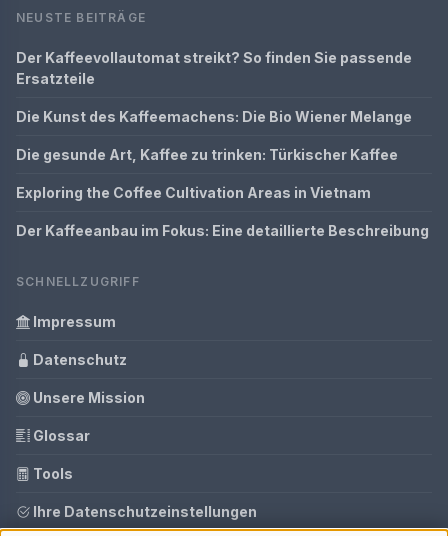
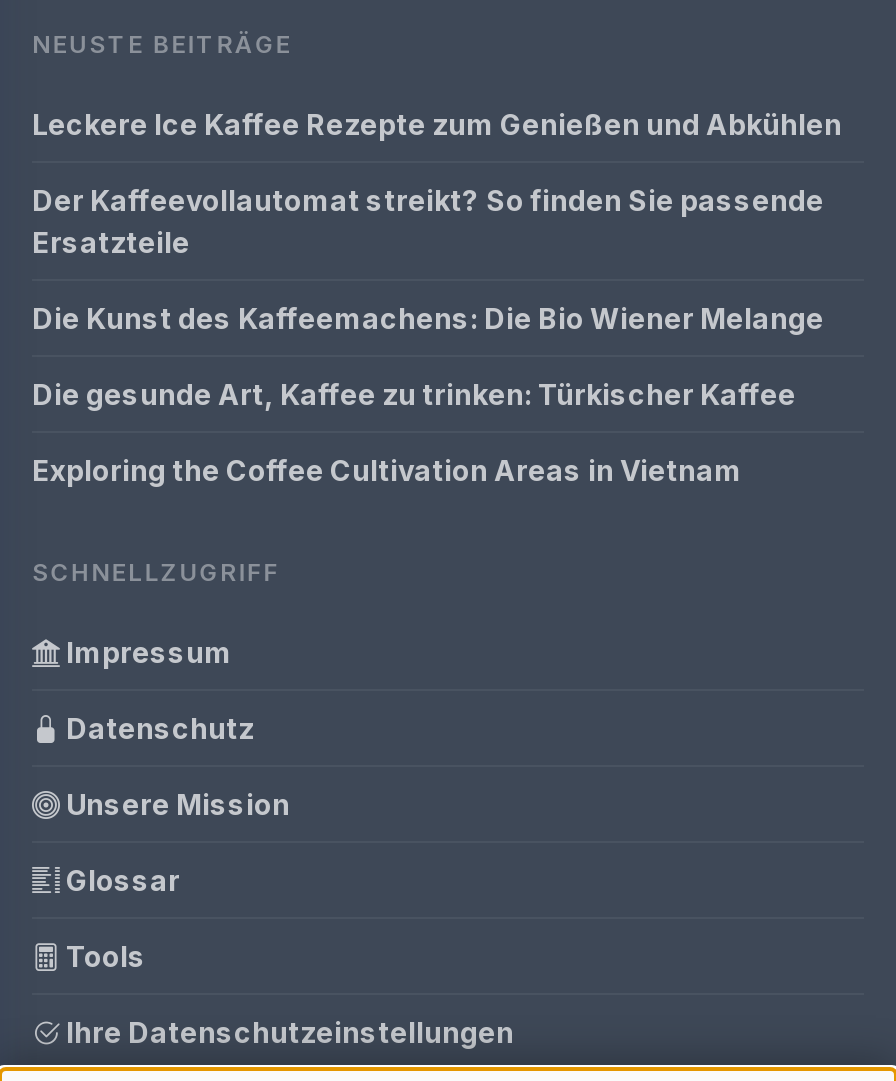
+ Leckere Ice Kaffee Rezepte zum Genießen und Abkühlen

moved down: Der Kaffeevollautomat streikt? So finden Sie passende | Ersatzteile | Die Kunst des Kaffeemachens: Die Bio Wiener Melange | Die gesunde Art, Kaffee zu trinken: Türkischer Kaffee | Exploring the Coffee Cultivation Areas in Vietnam

- Der Kaffeeanbau im Fokus: Eine detaillierte Beschreibung
